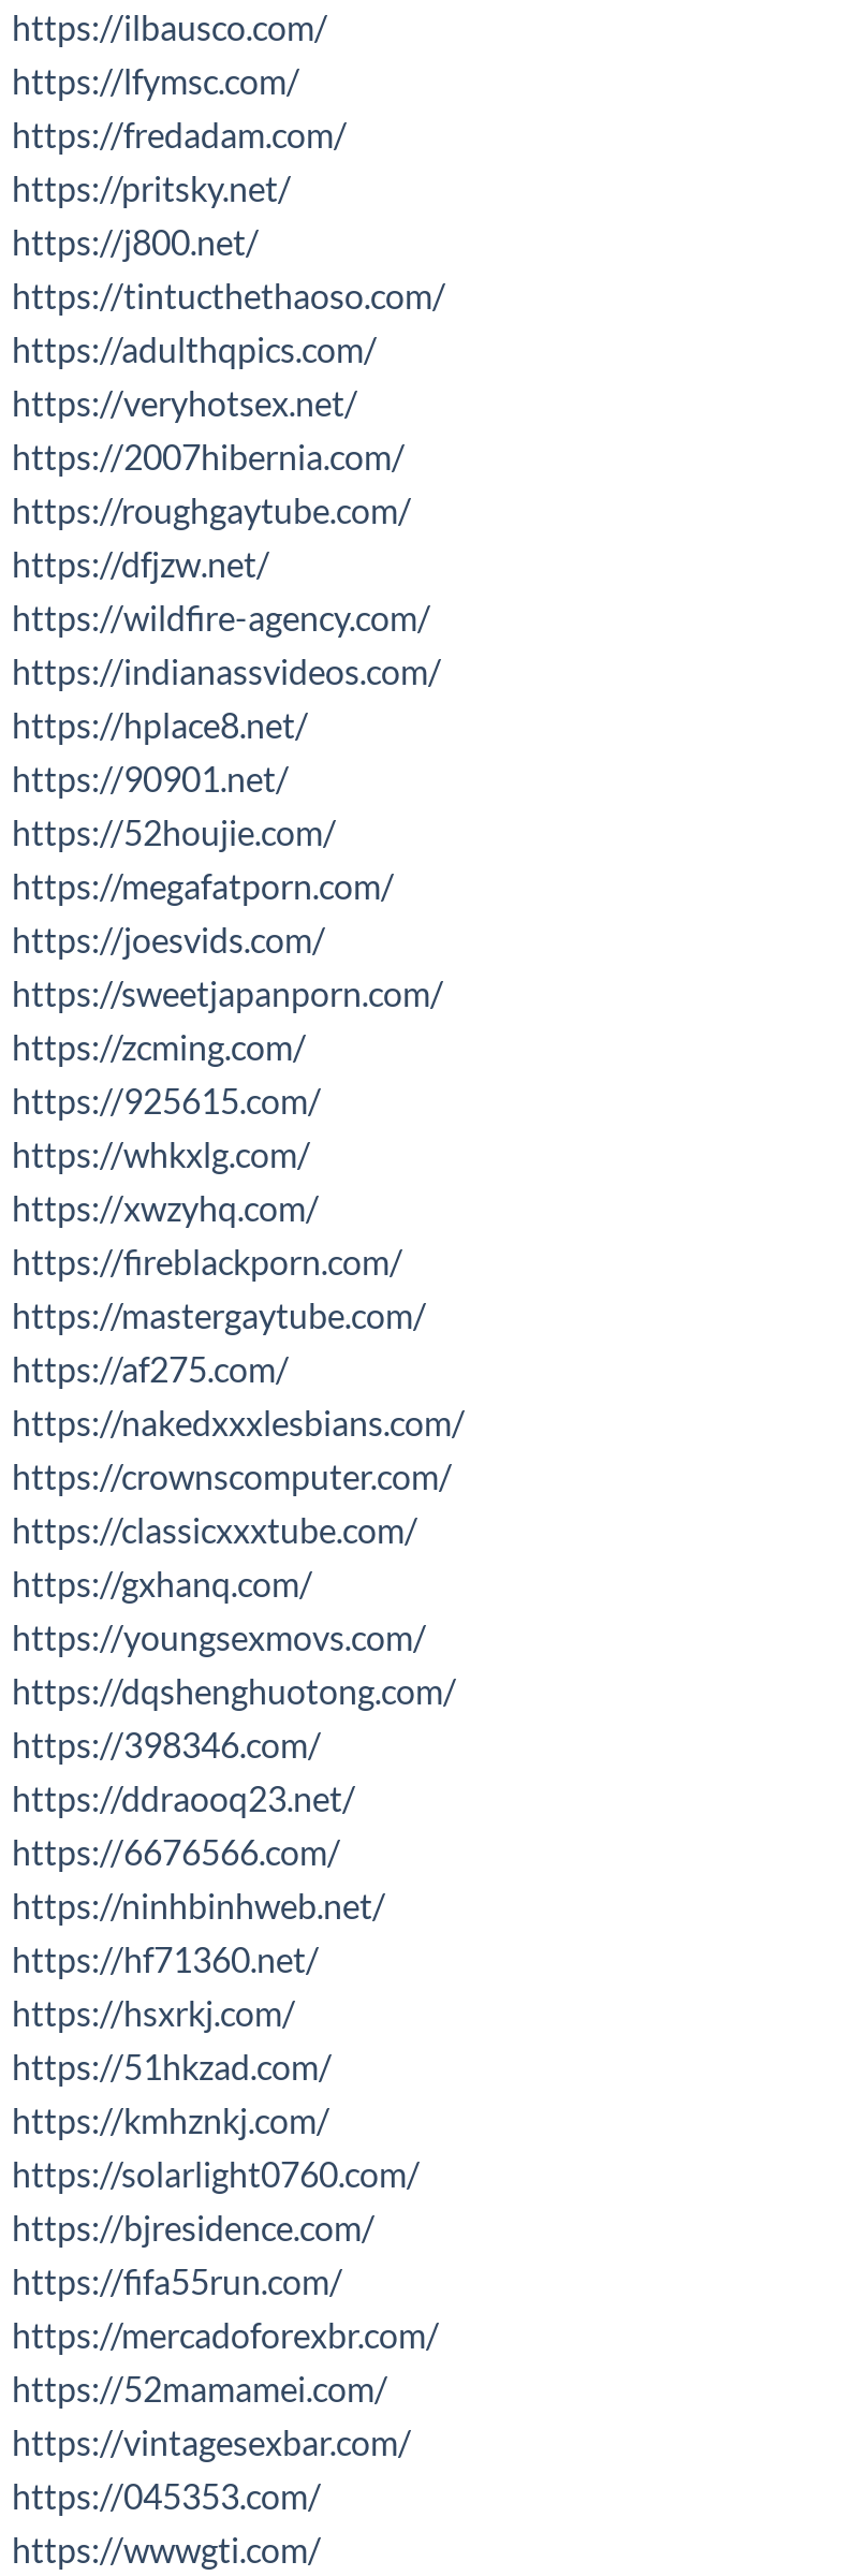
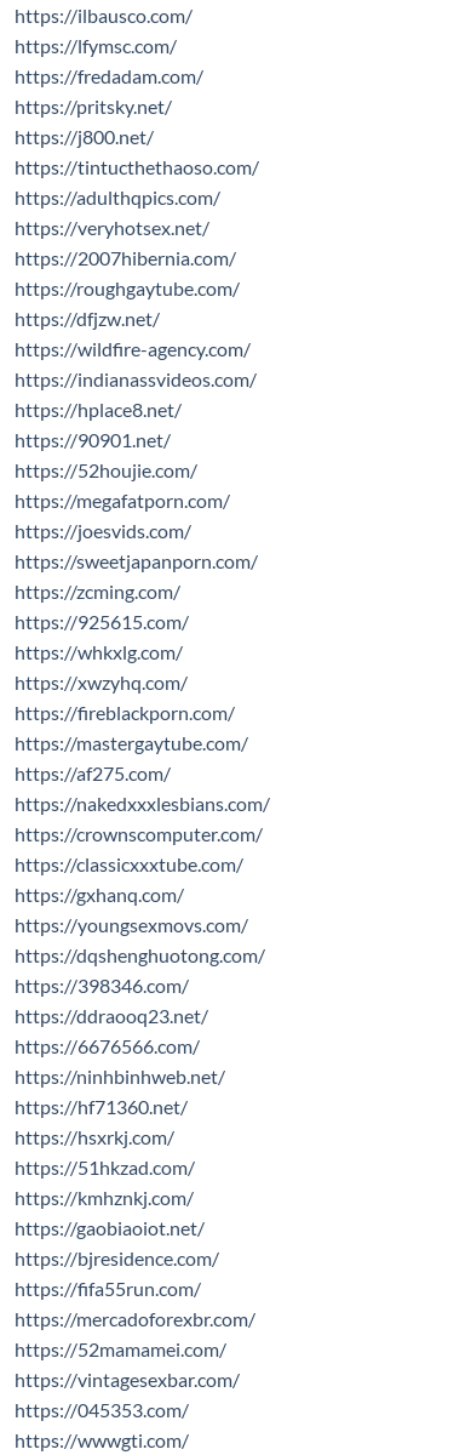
- https://solarlight0760.com/
+ https://gaobiaoiot.net/
